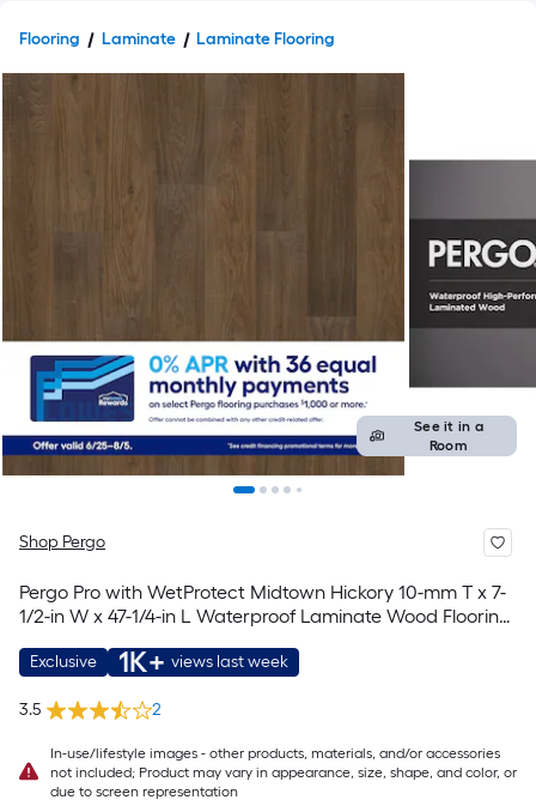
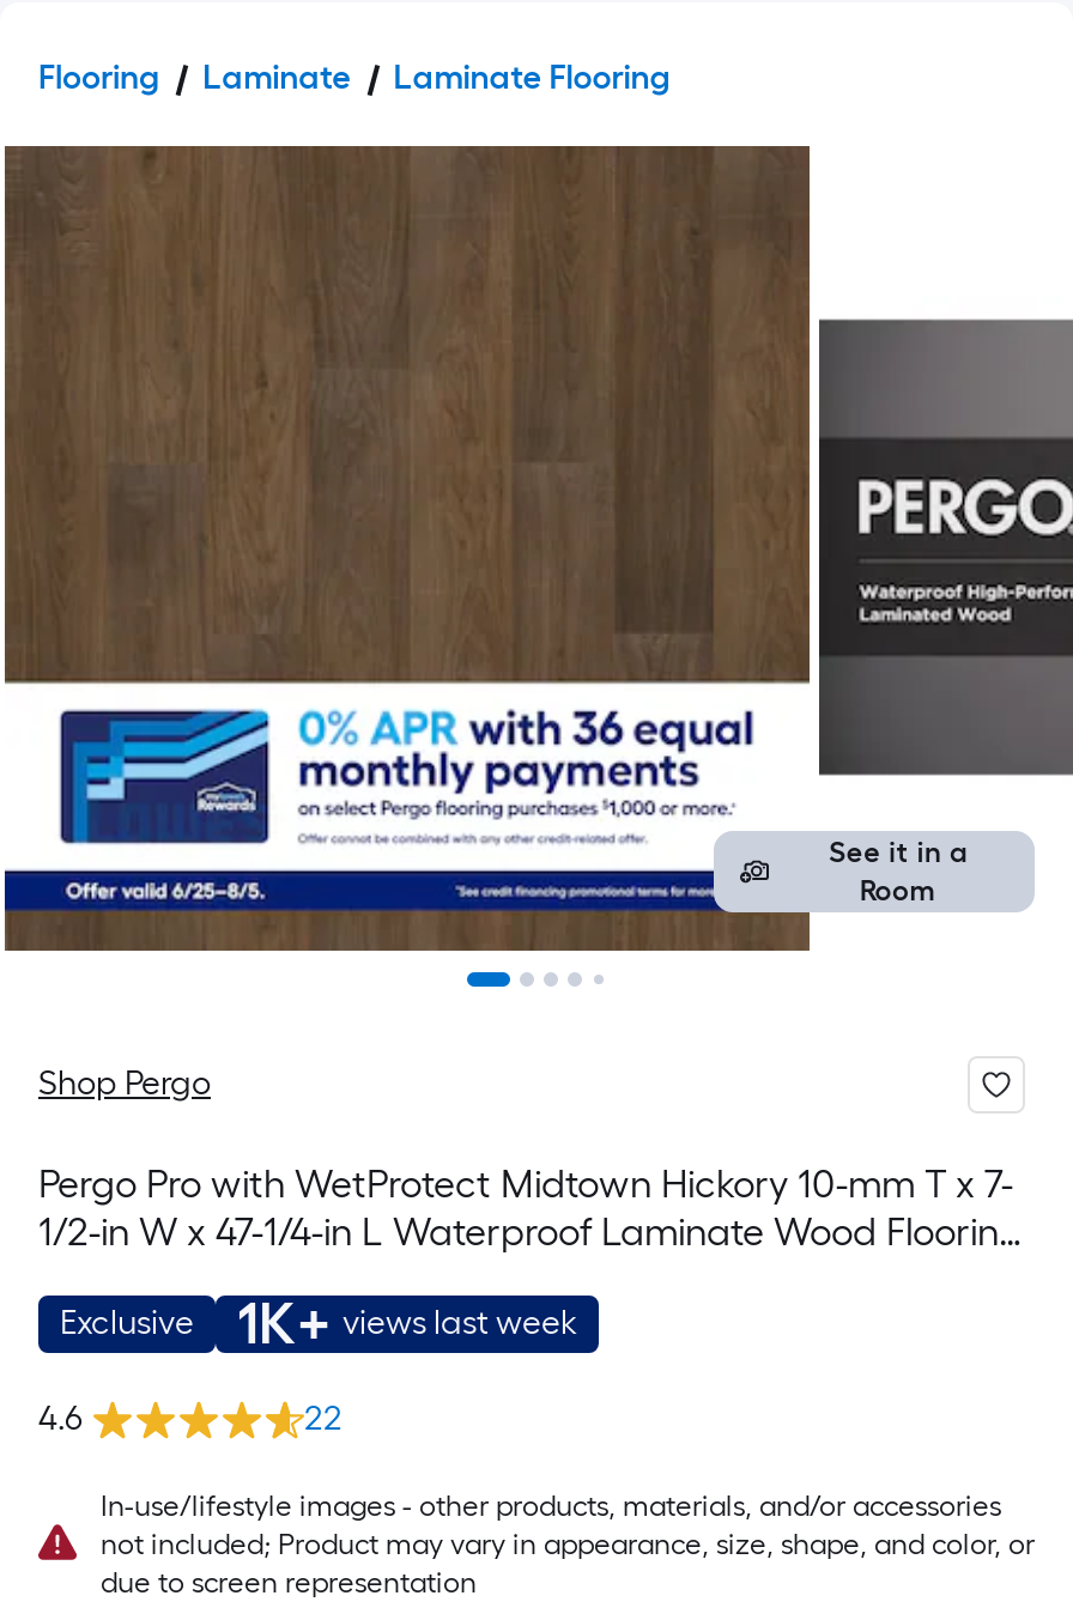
- 3.5
+ 4.6

- 2
+ 22
